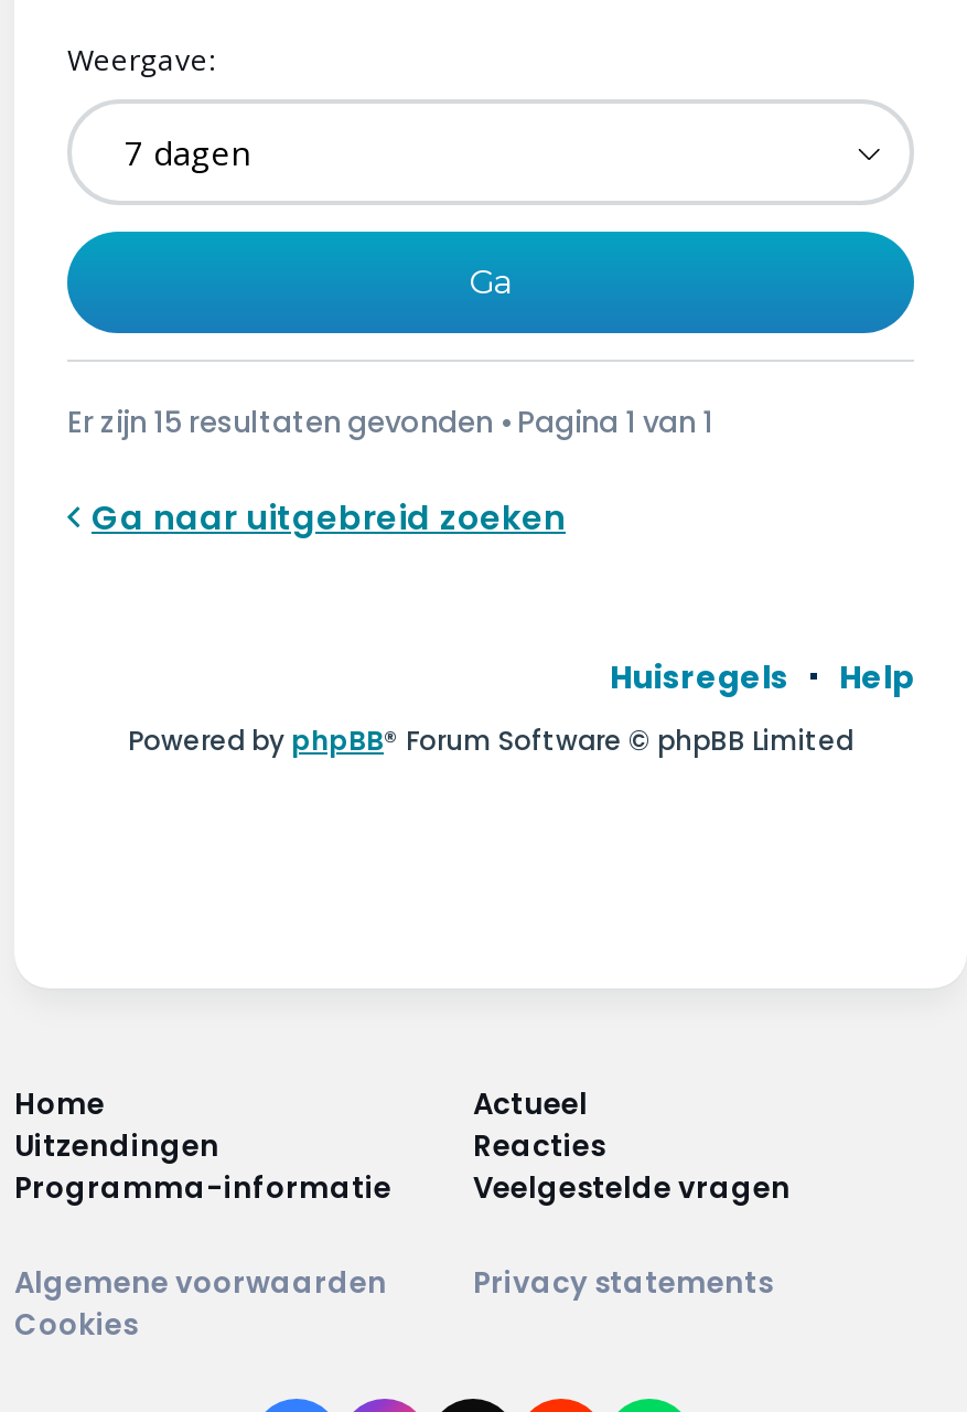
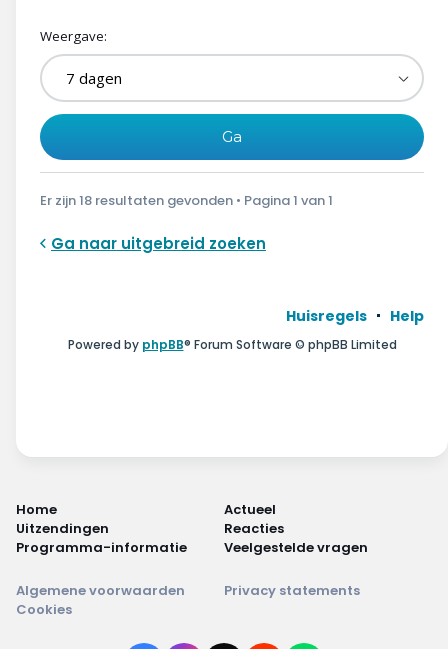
- Er zijn 15 resultaten gevonden • Pagina 1 van 1
+ Er zijn 18 resultaten gevonden • Pagina 1 van 1
